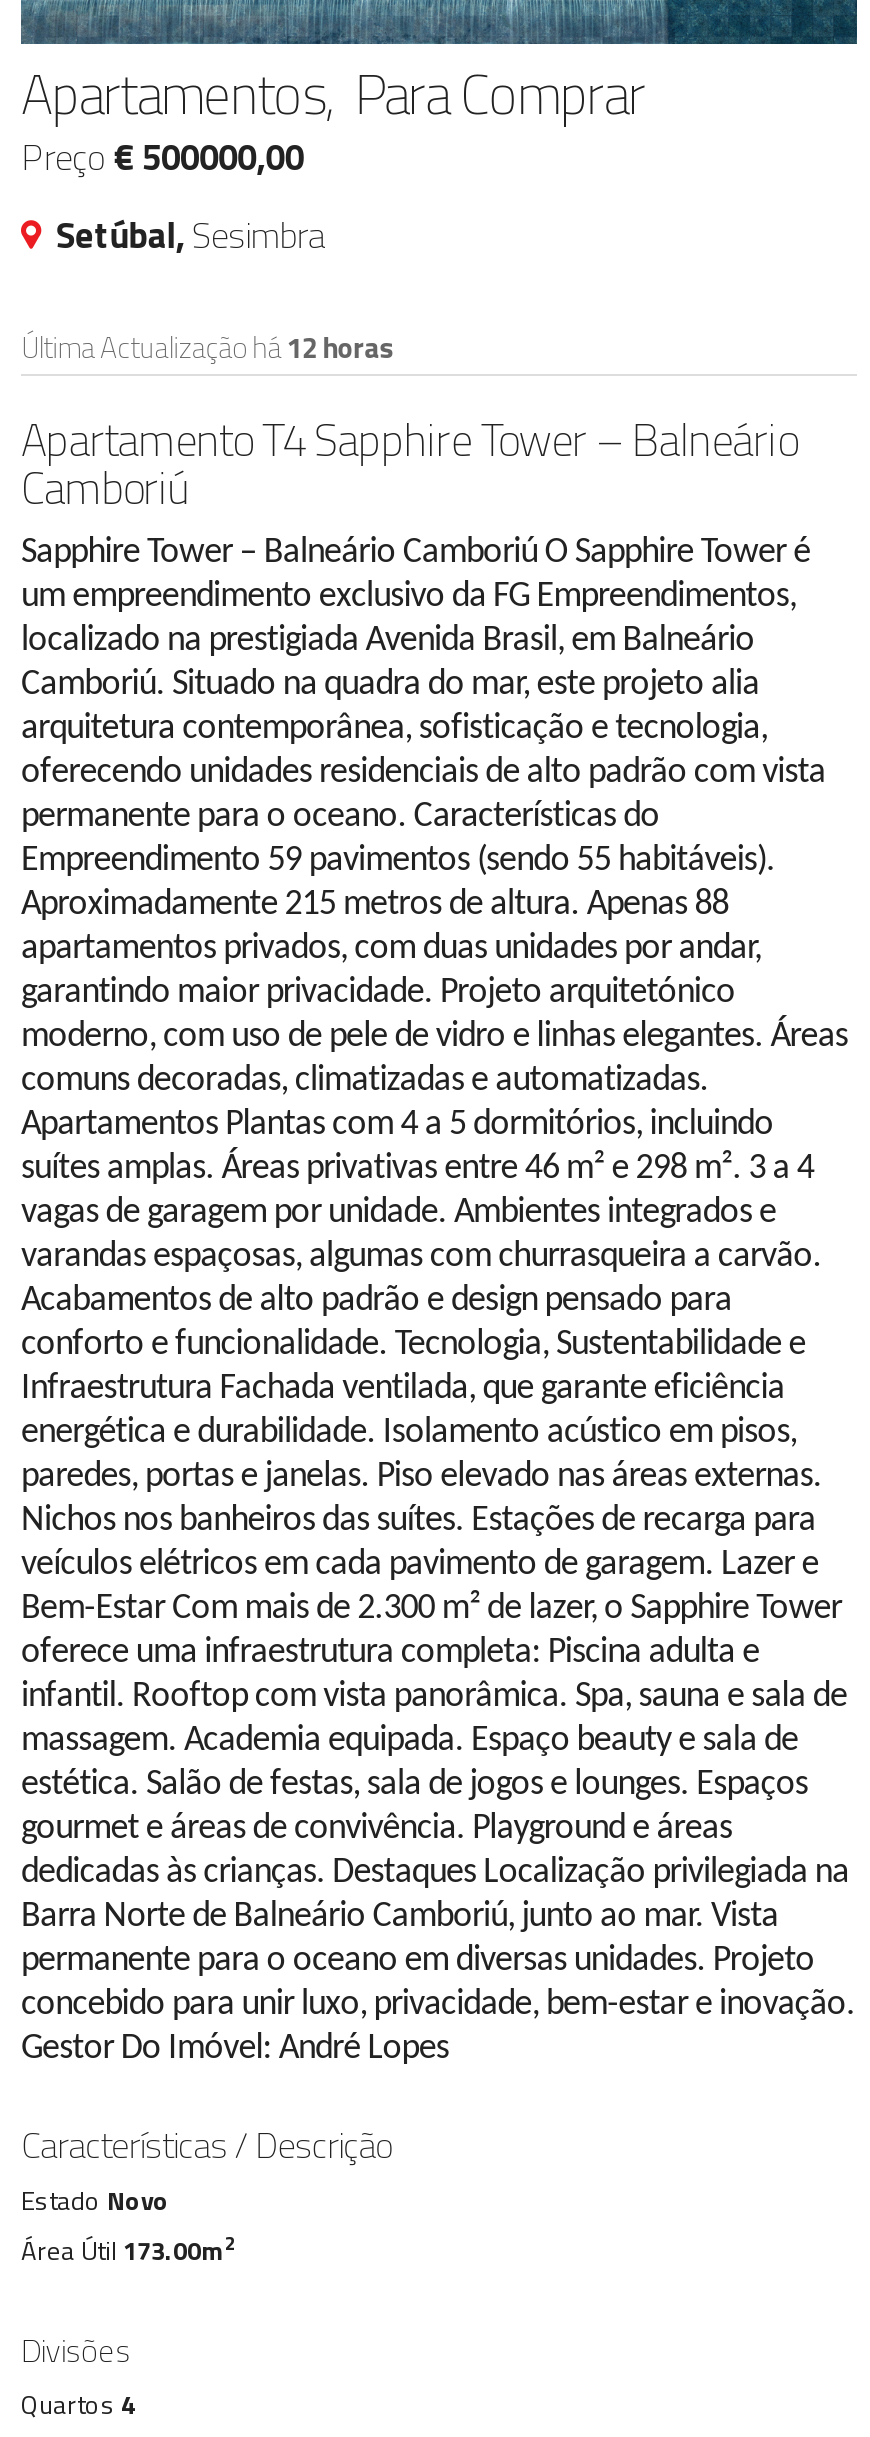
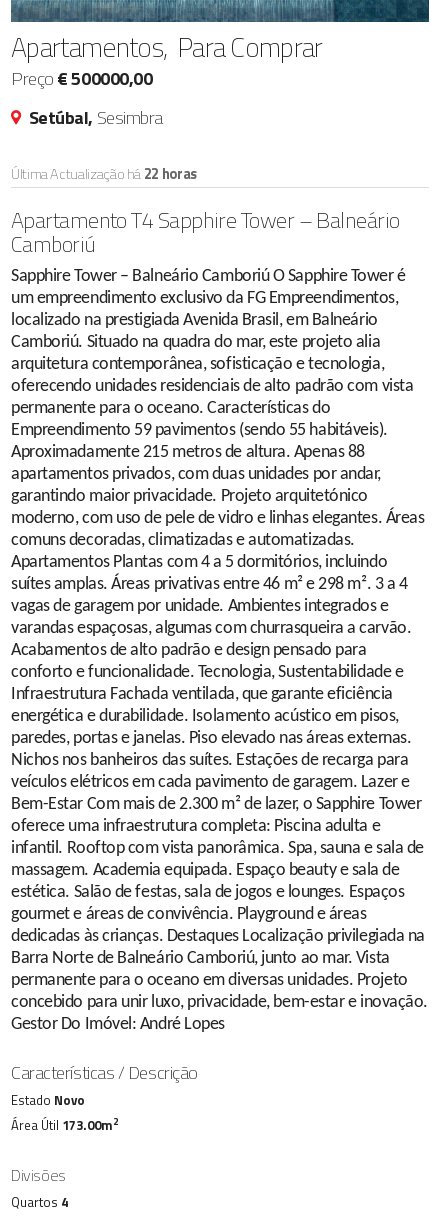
- Última Actualização há12 horas
+ Última Actualização há22 horas
